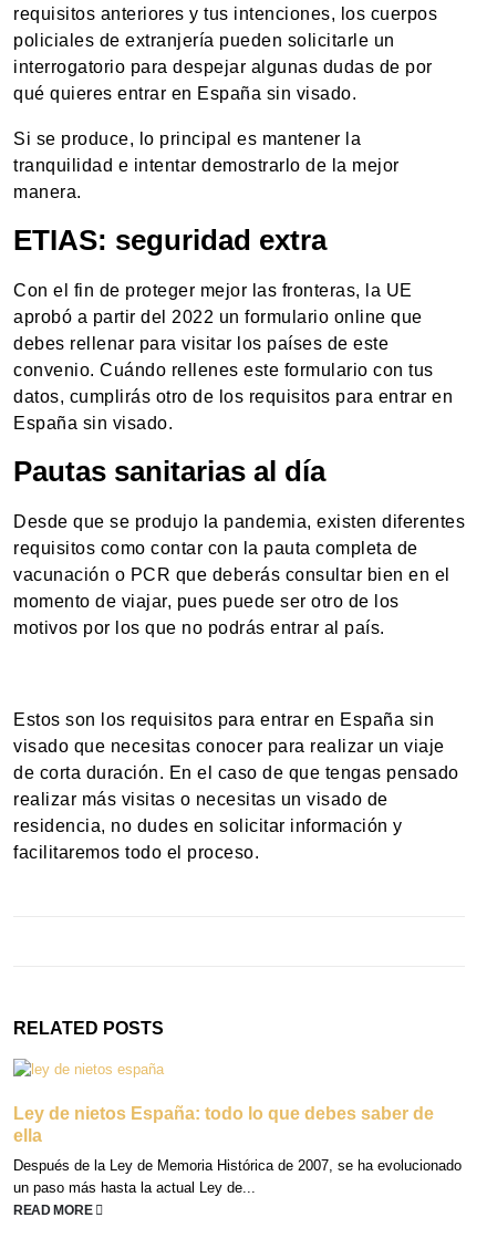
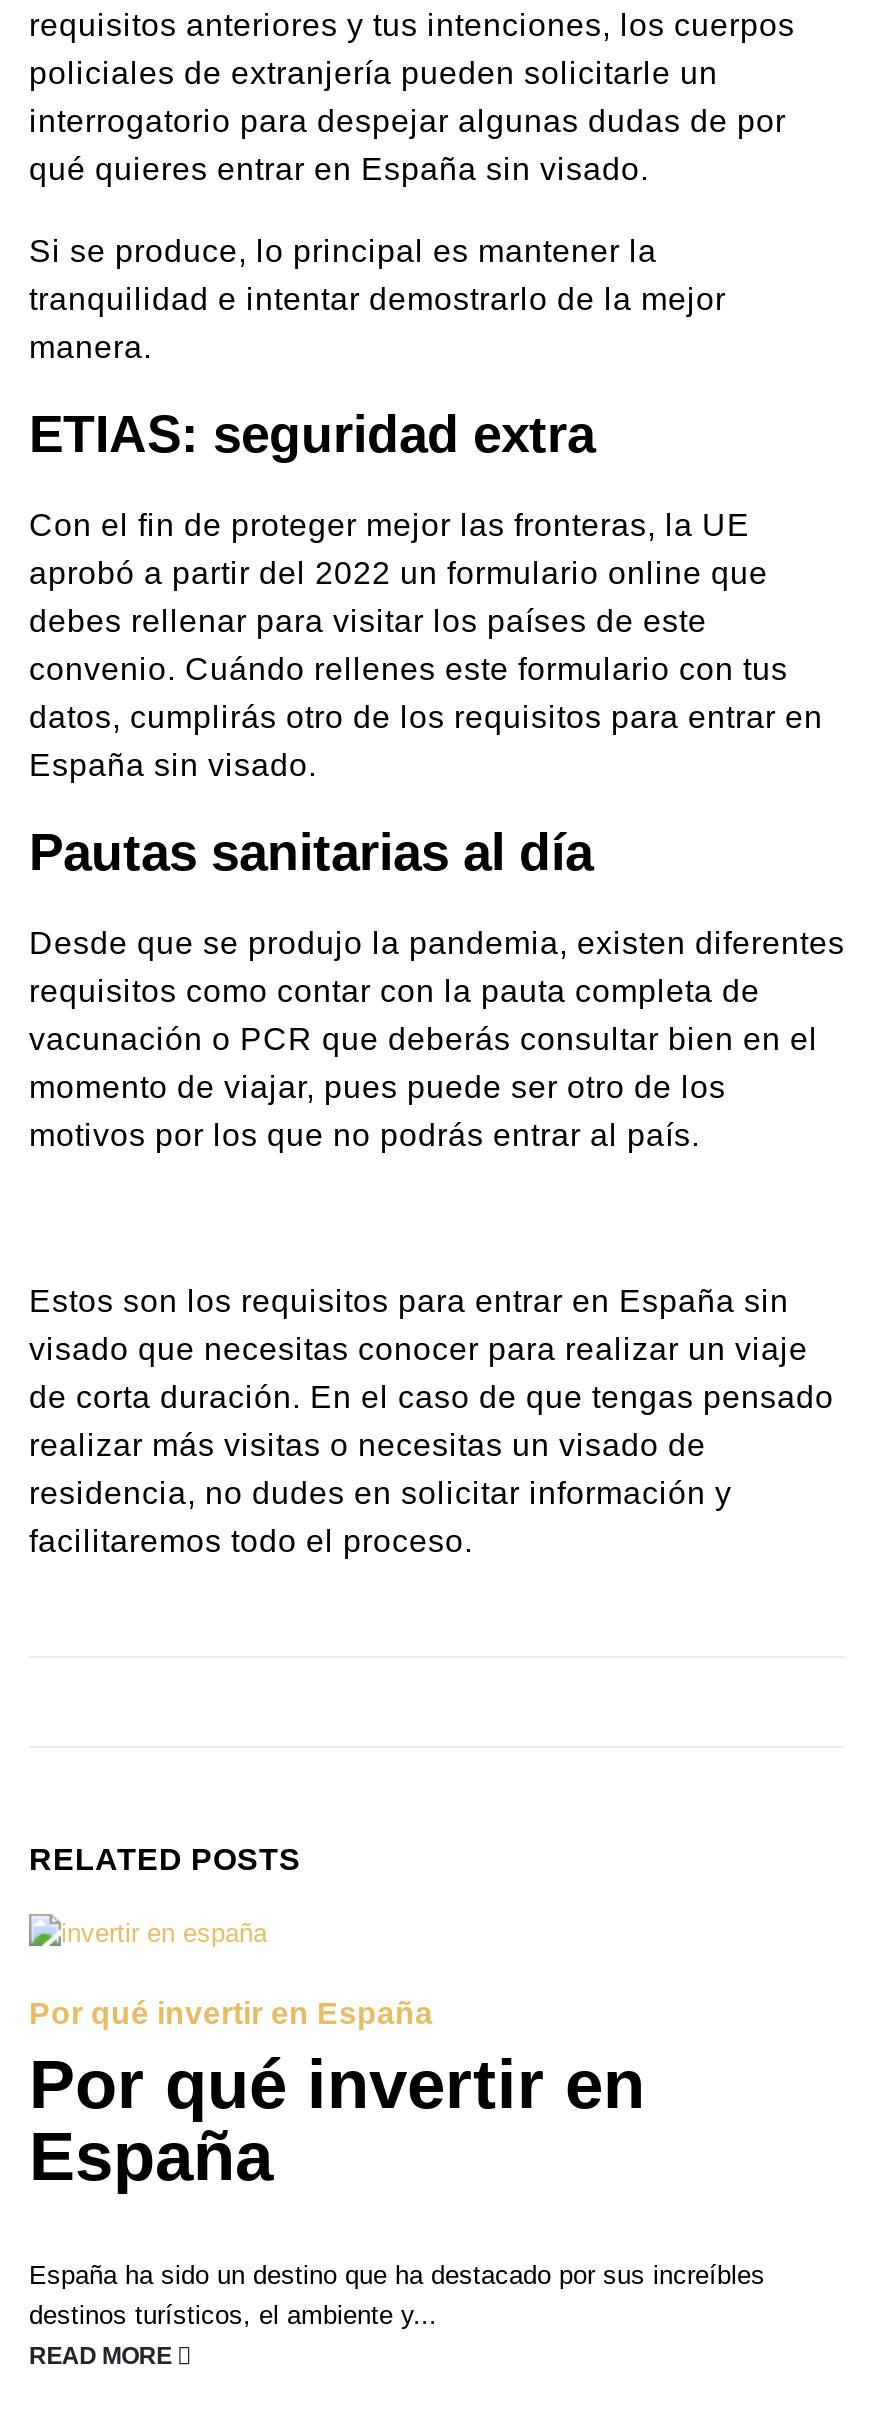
- Ley de nietos España: todo lo que debes saber de
- ella
+ Por qué invertir en España
+ Por qué invertir en
+ España

- Después de la Ley de Memoria Histórica de 2007, se ha evolucionado
- un paso más hasta la actual Ley de...
+ España ha sido un destino que ha destacado por sus increíbles
+ destinos turísticos, el ambiente y...
